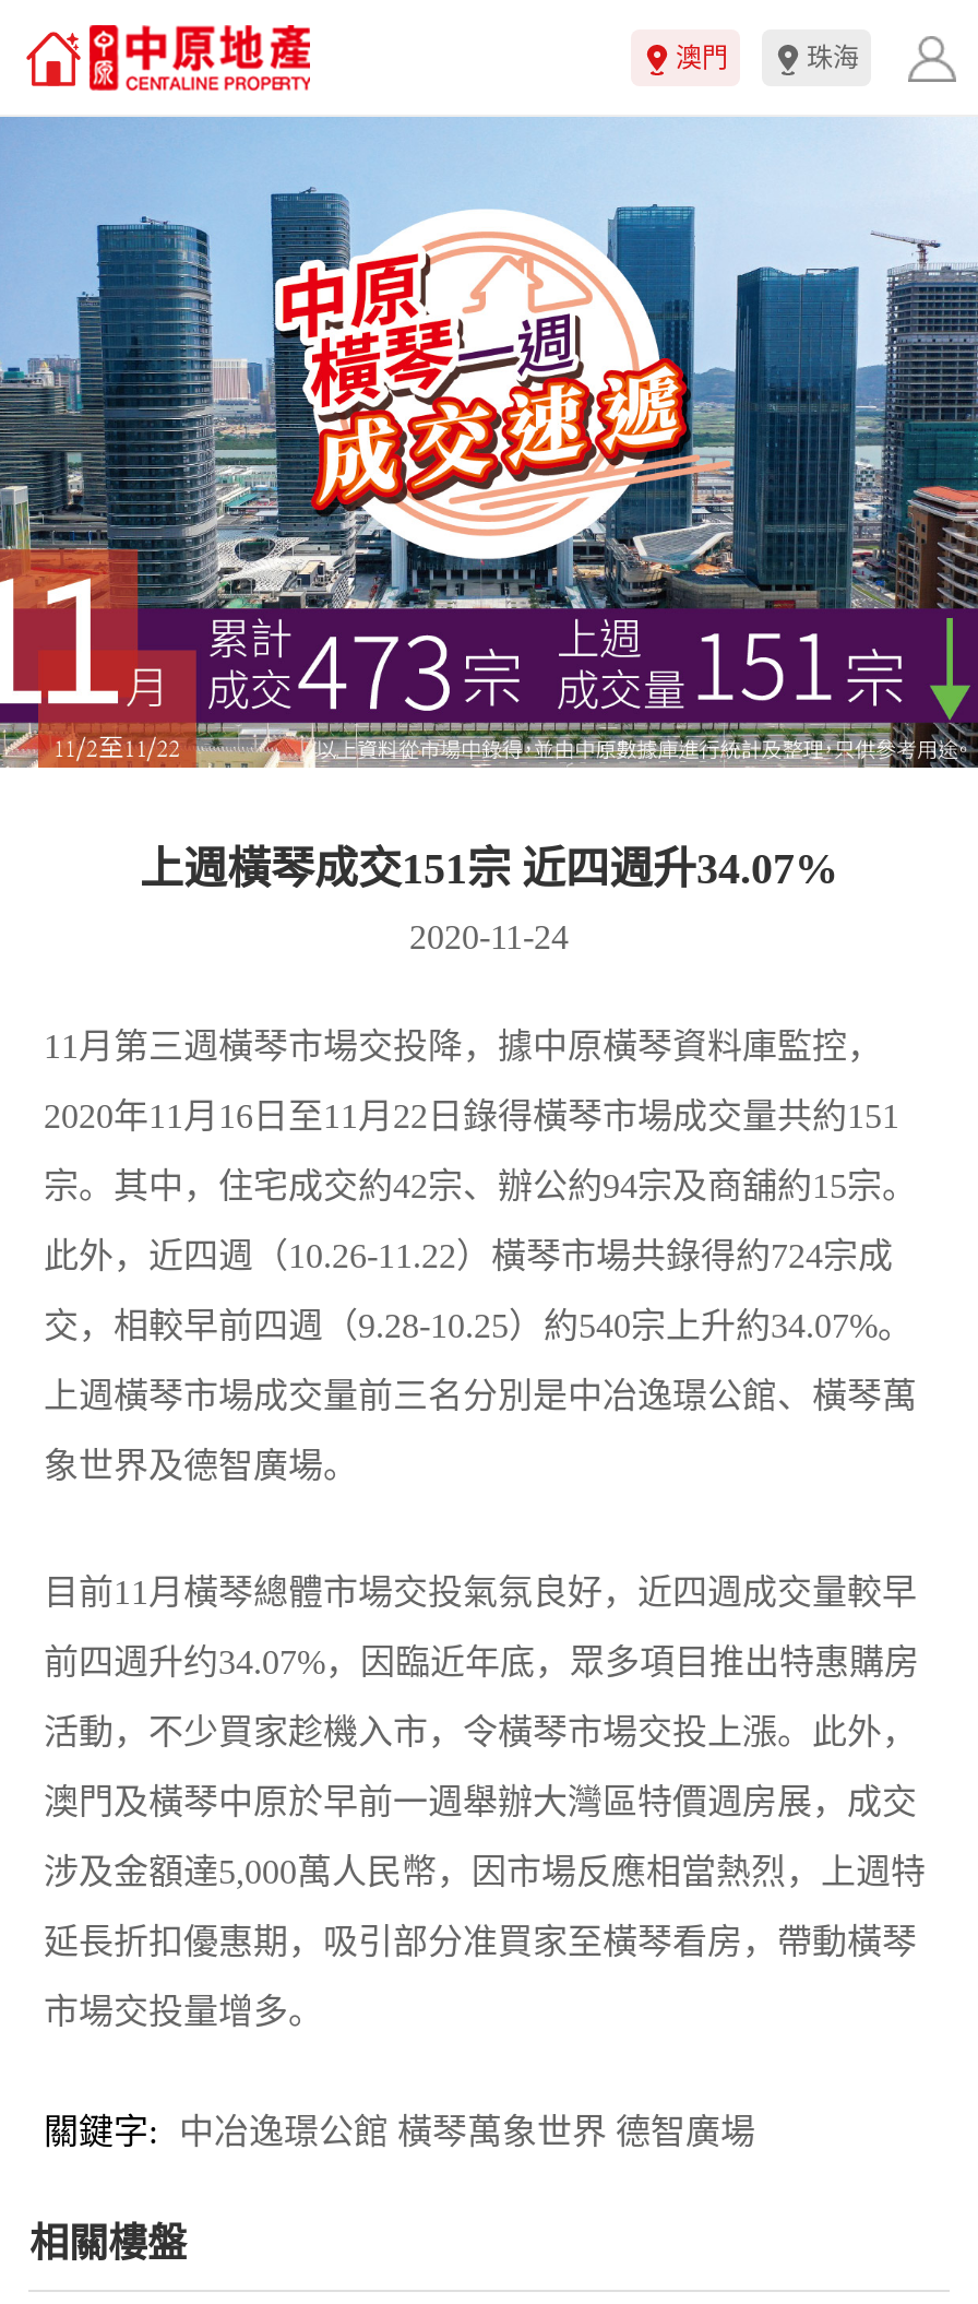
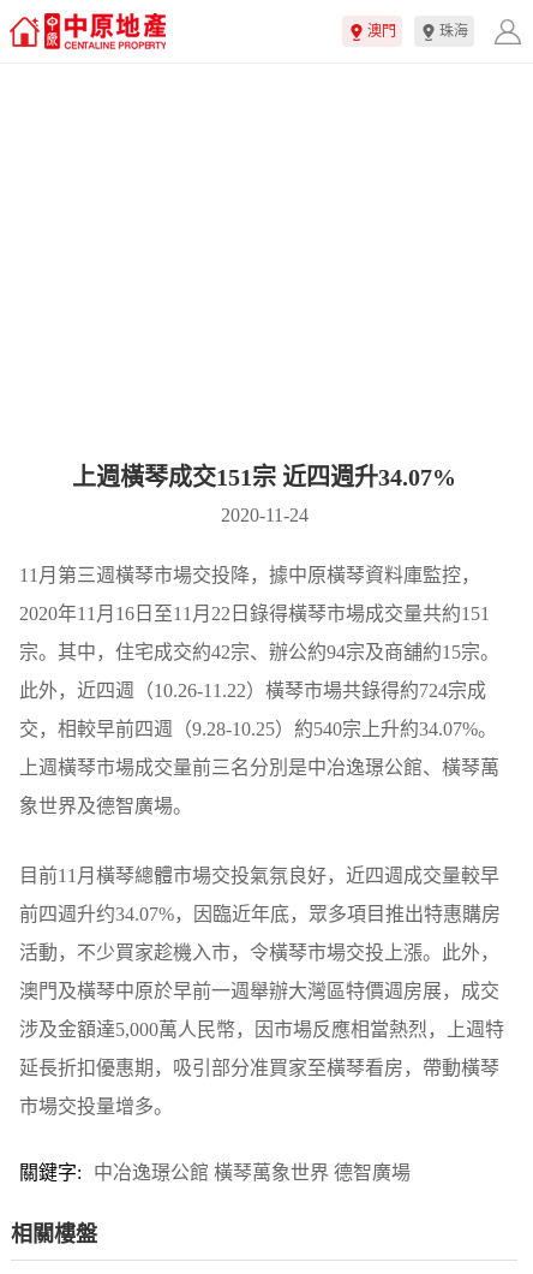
- [image]
